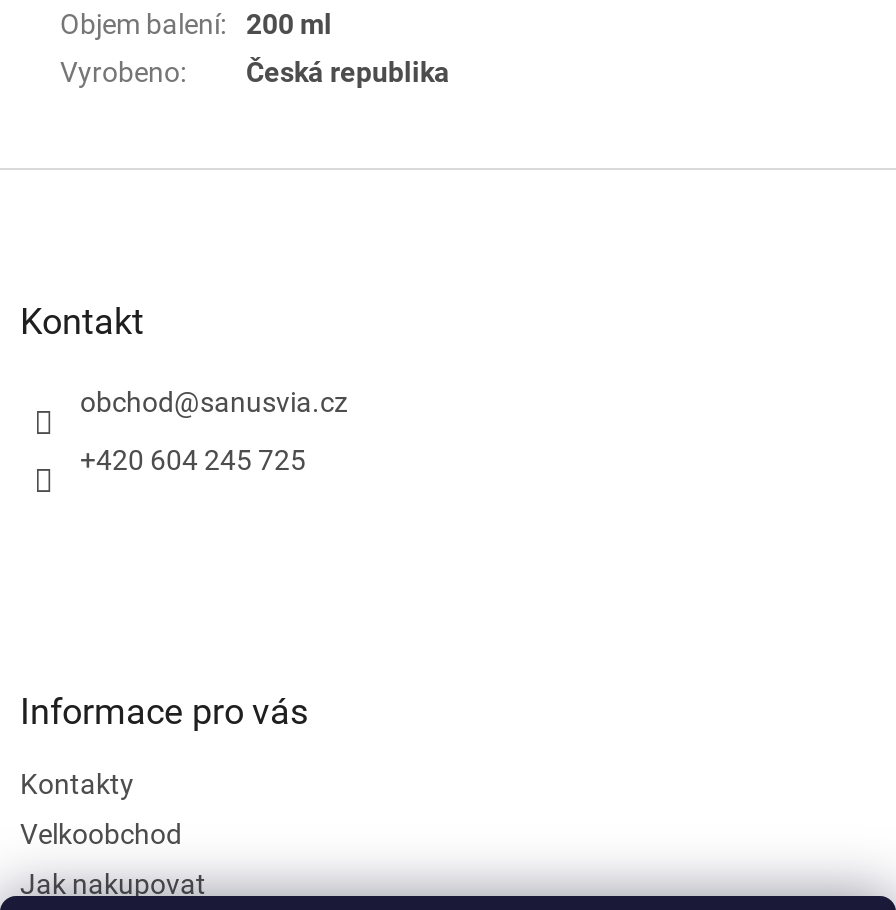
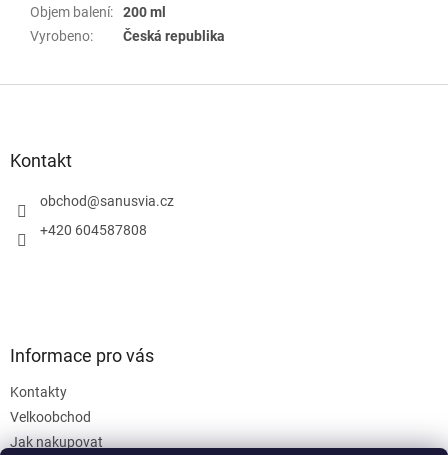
- +420 604 245 725
+ +420 604587808
